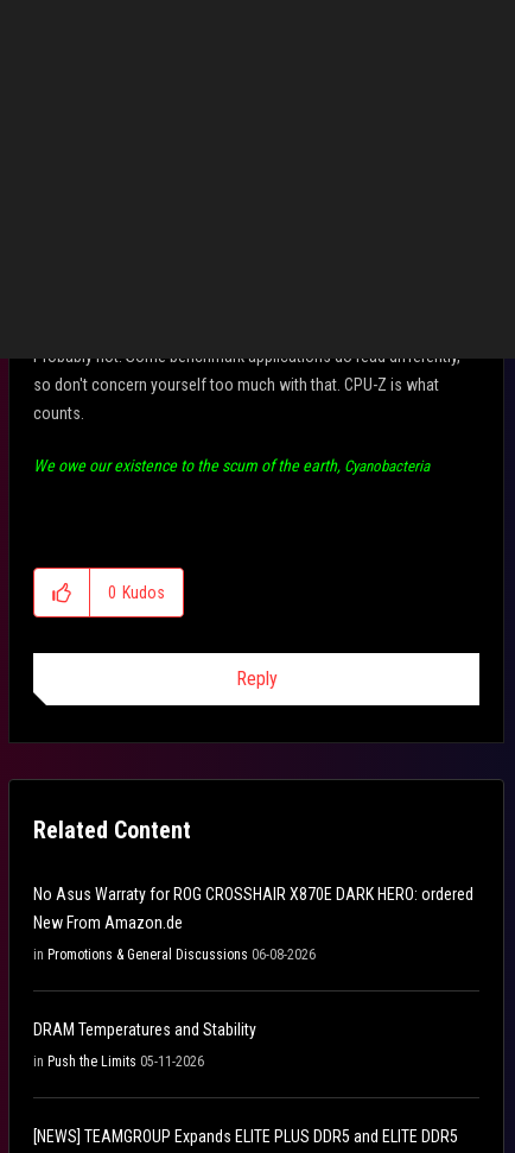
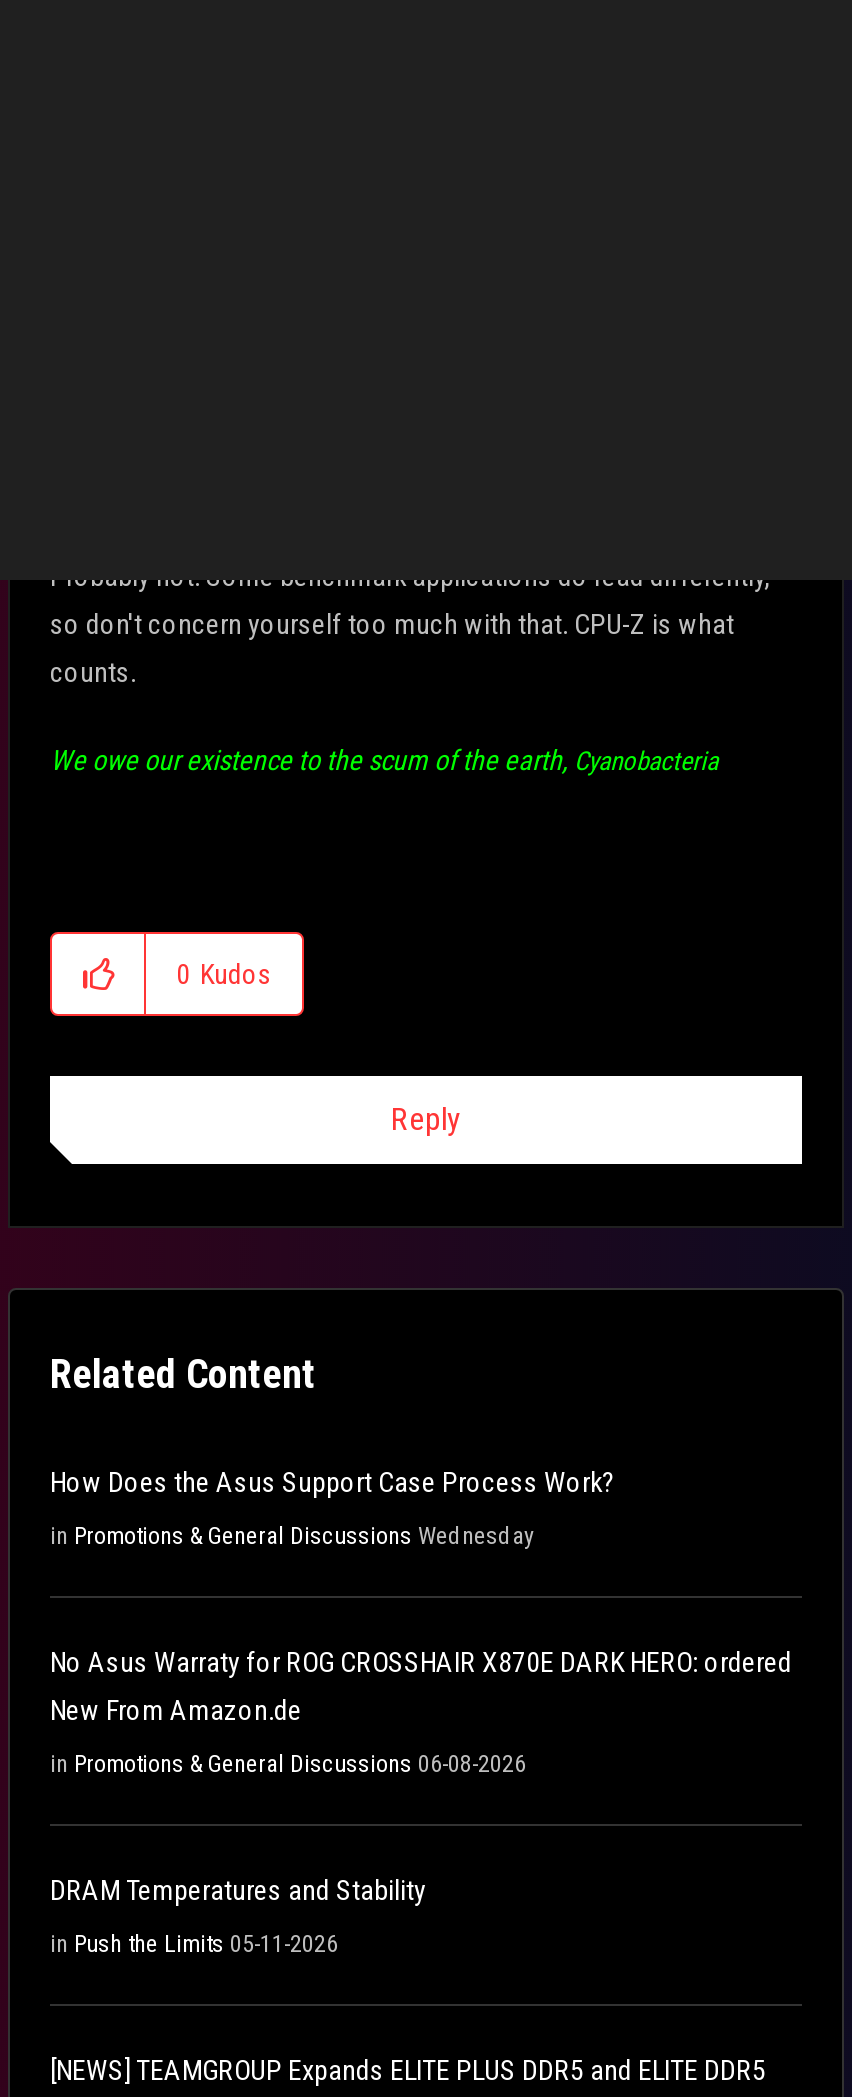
+ How Does the Asus Support Case Process Work?
+ in Promotions & General Discussions Wednesday
